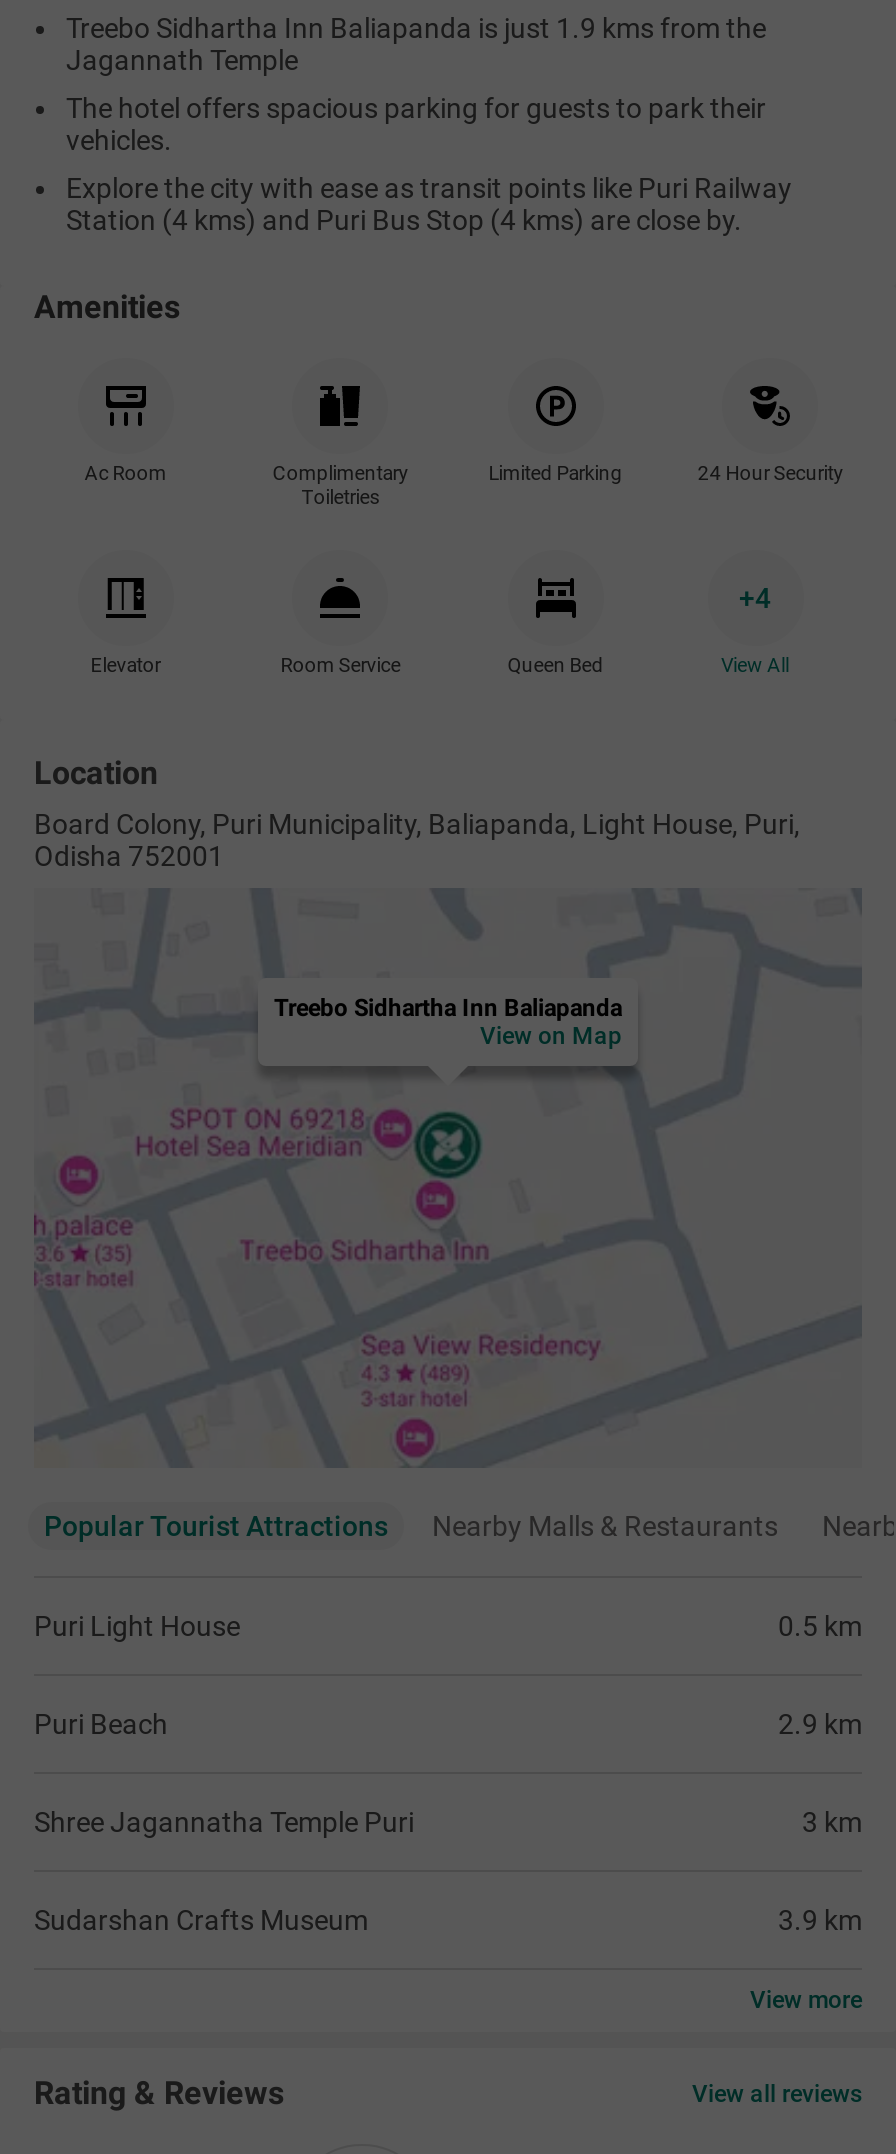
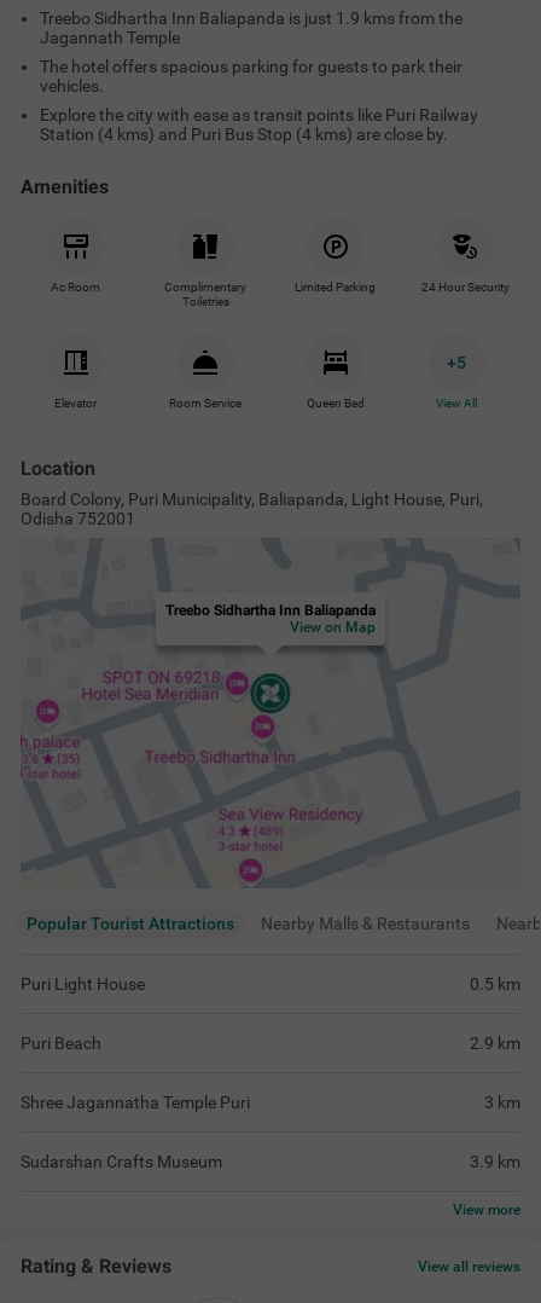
- +4
+ +5
